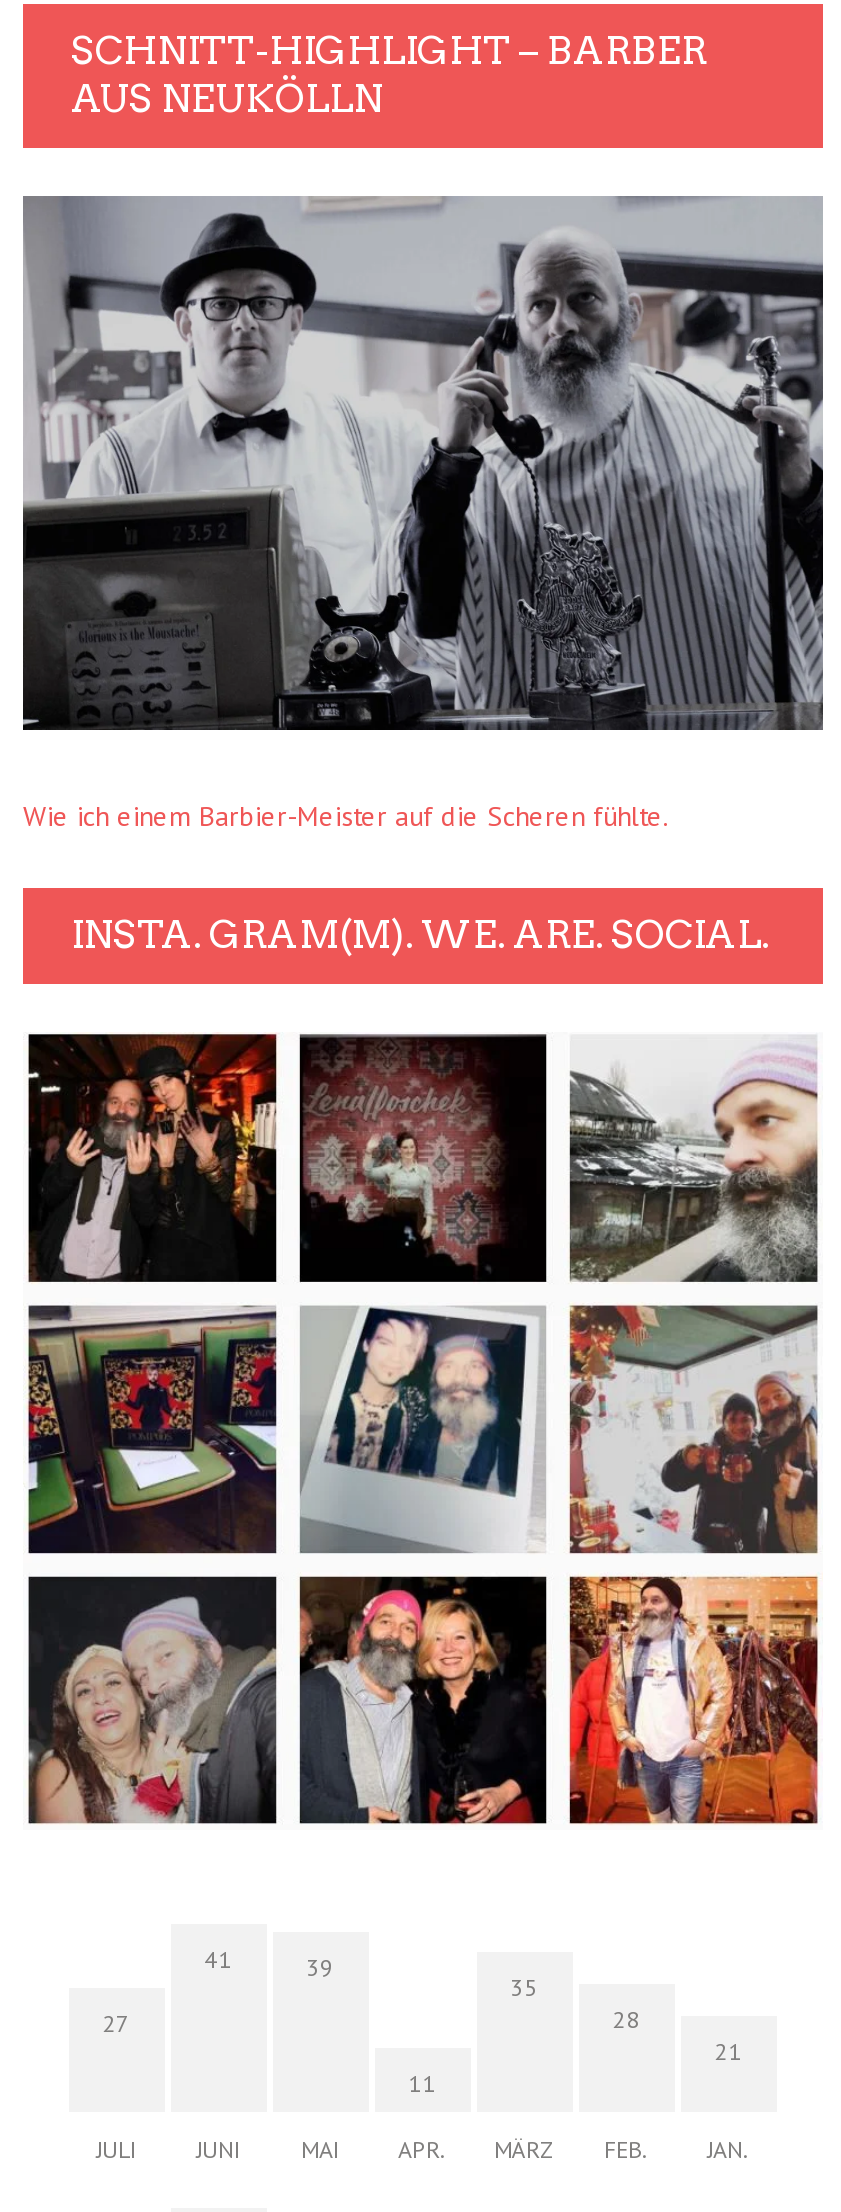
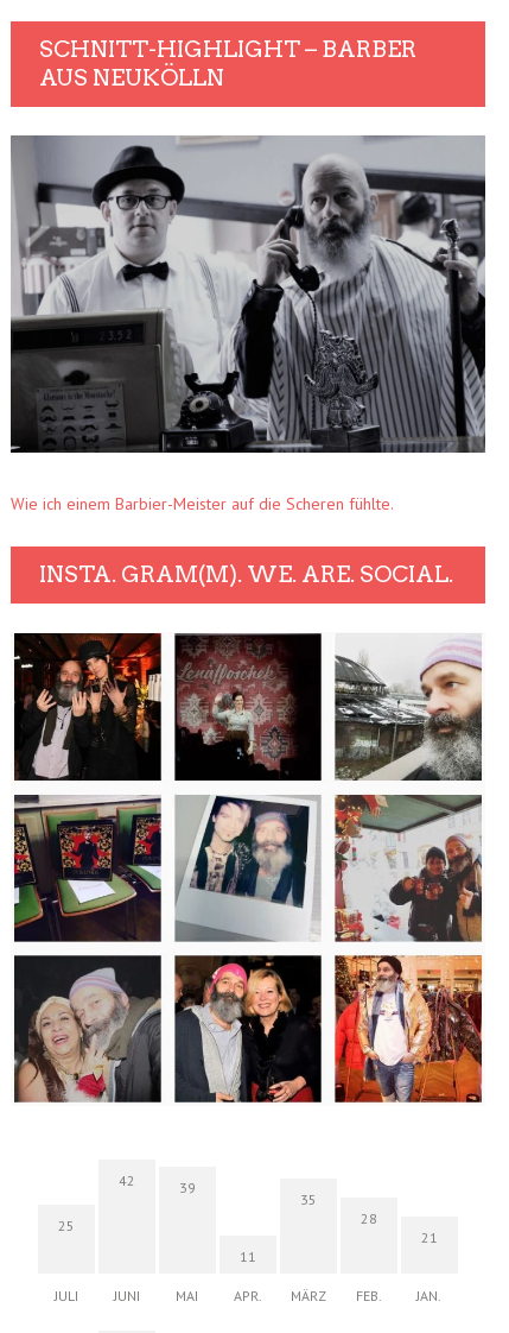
- 41
+ 42

- 27
+ 25
